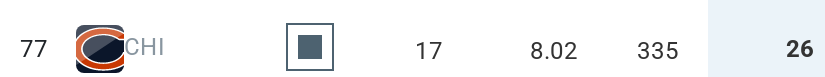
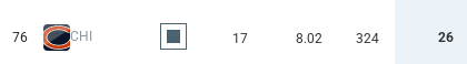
- 77
+ 76

- 335
+ 324
